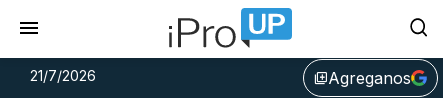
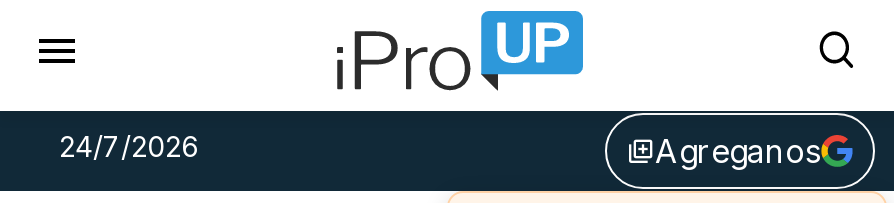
- 21/7/2026
+ 24/7/2026
